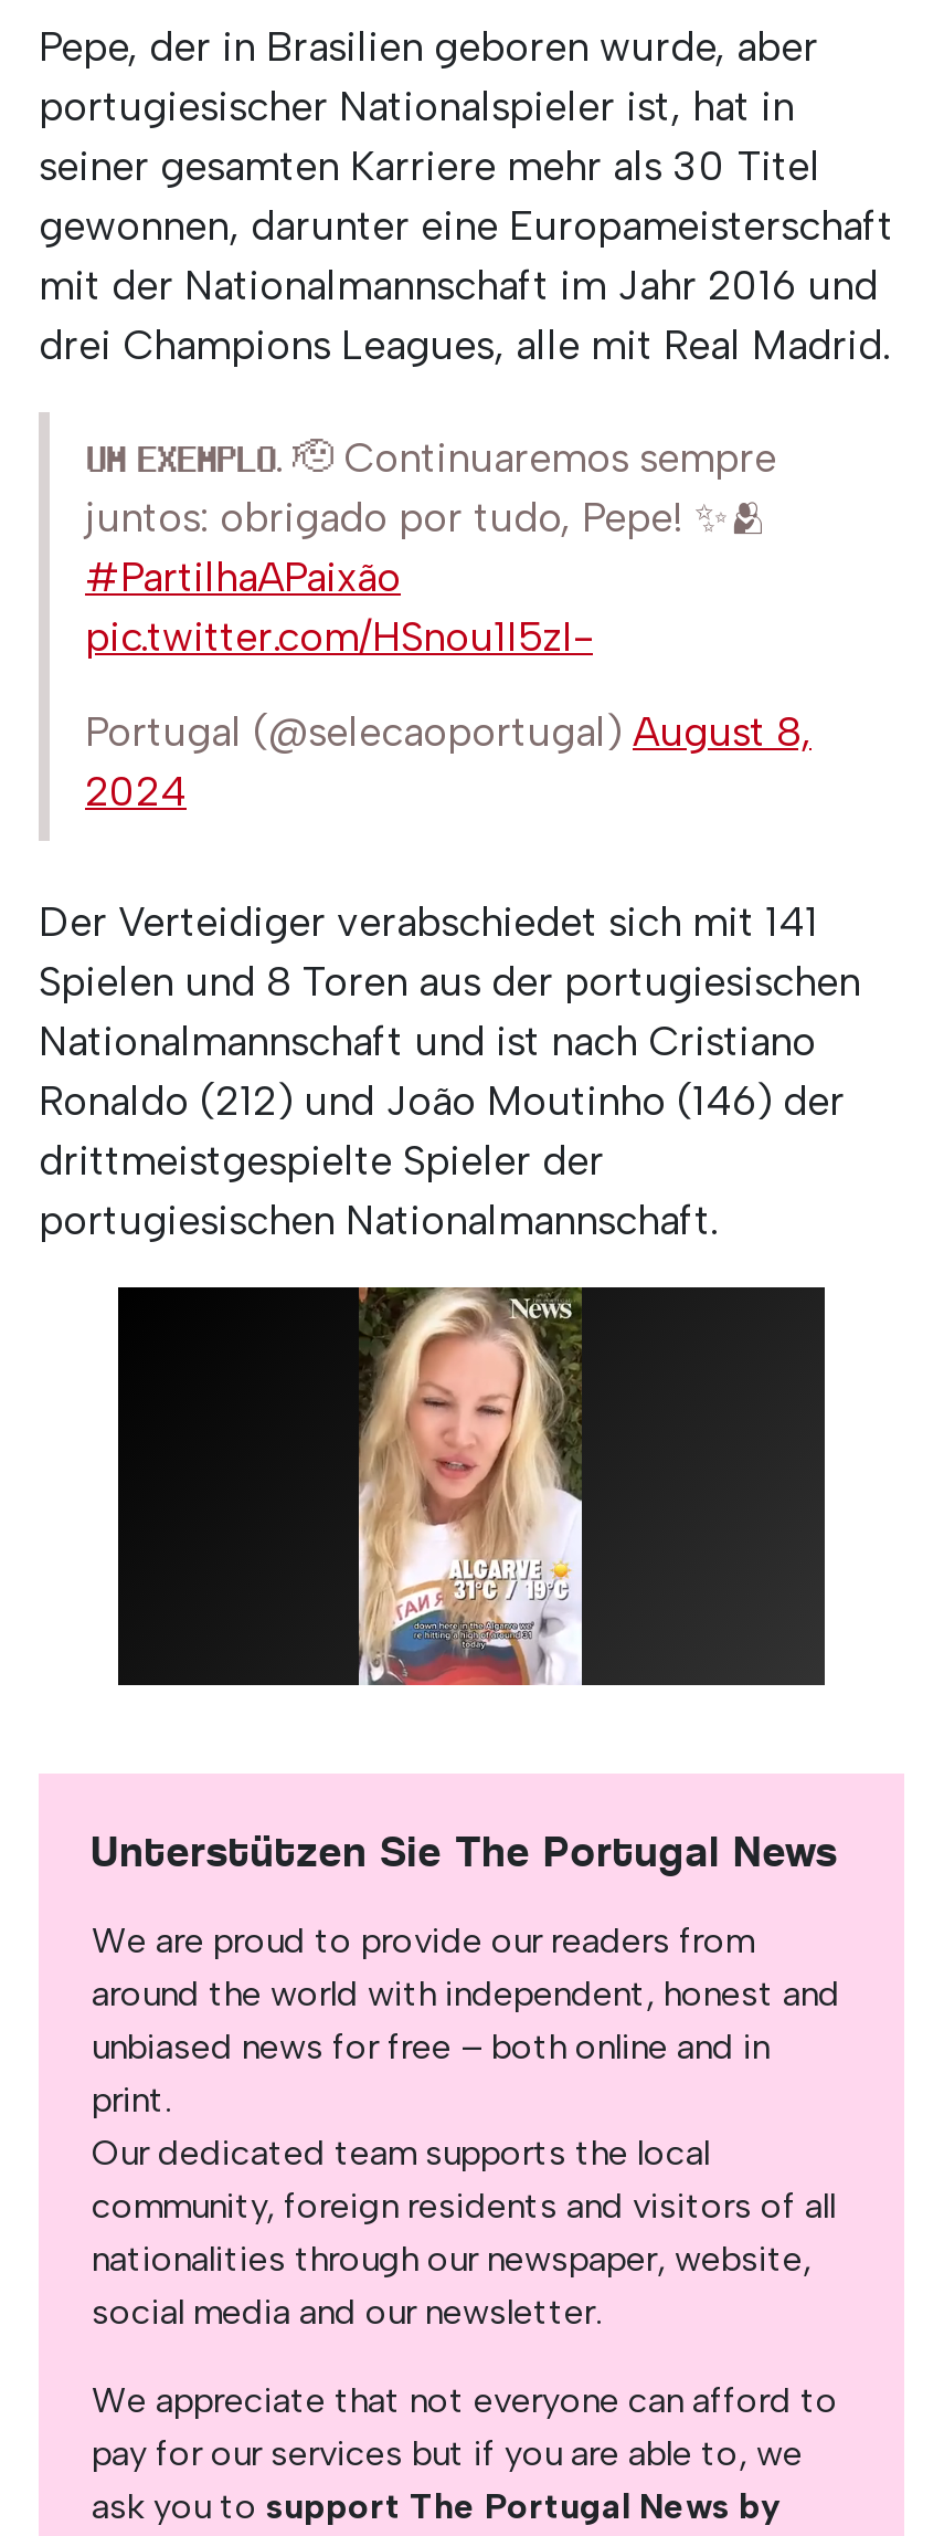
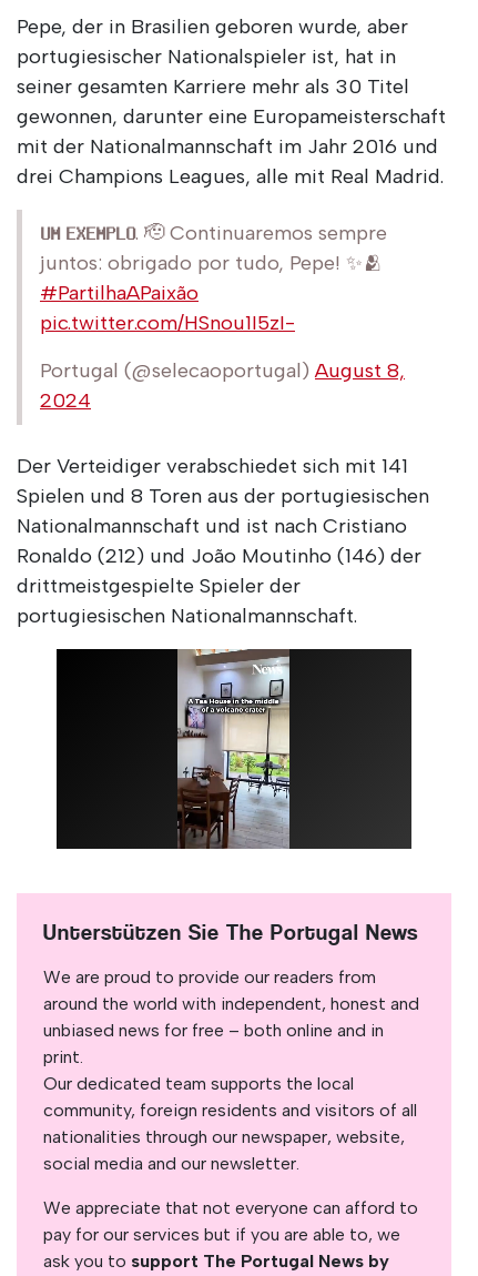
- [image]
+ [image]
